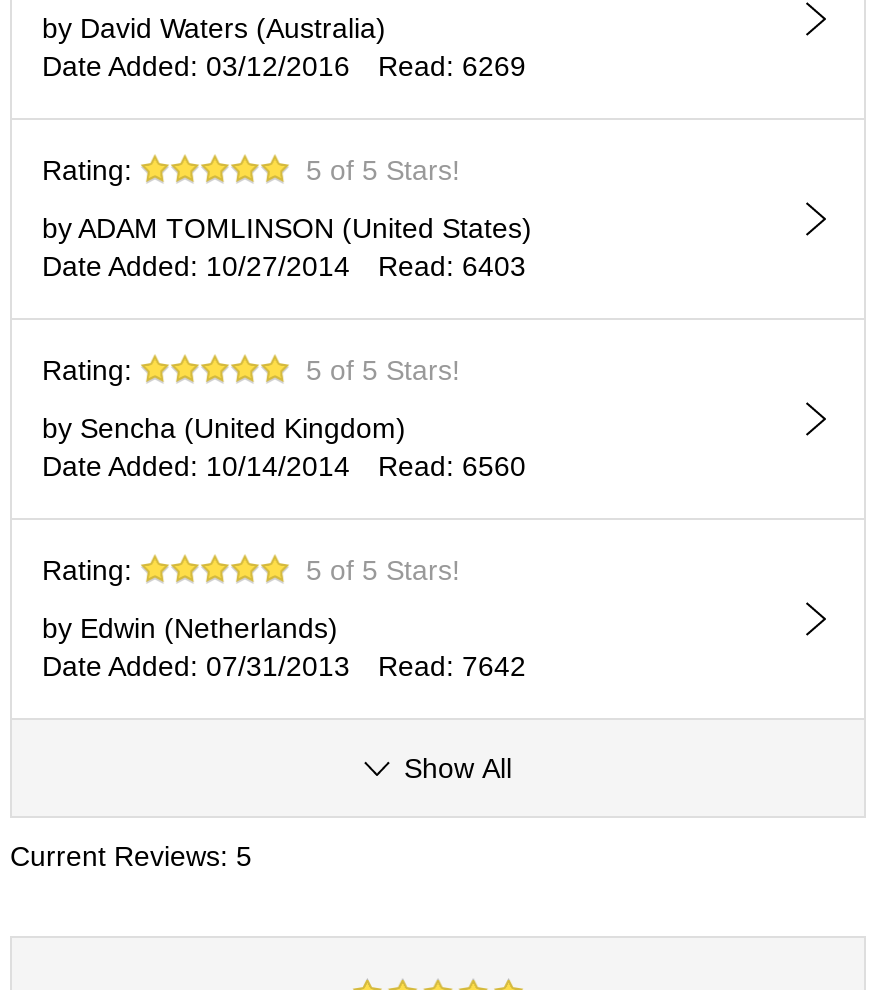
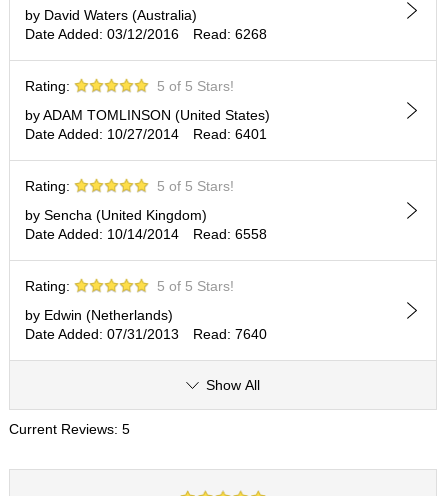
- Date Added: 03/12/2016 Read: 6269
+ Date Added: 03/12/2016 Read: 6268

- Read: 6403
+ Read: 6401

- Read: 6560
+ Read: 6558

- Read: 7642
+ Read: 7640
